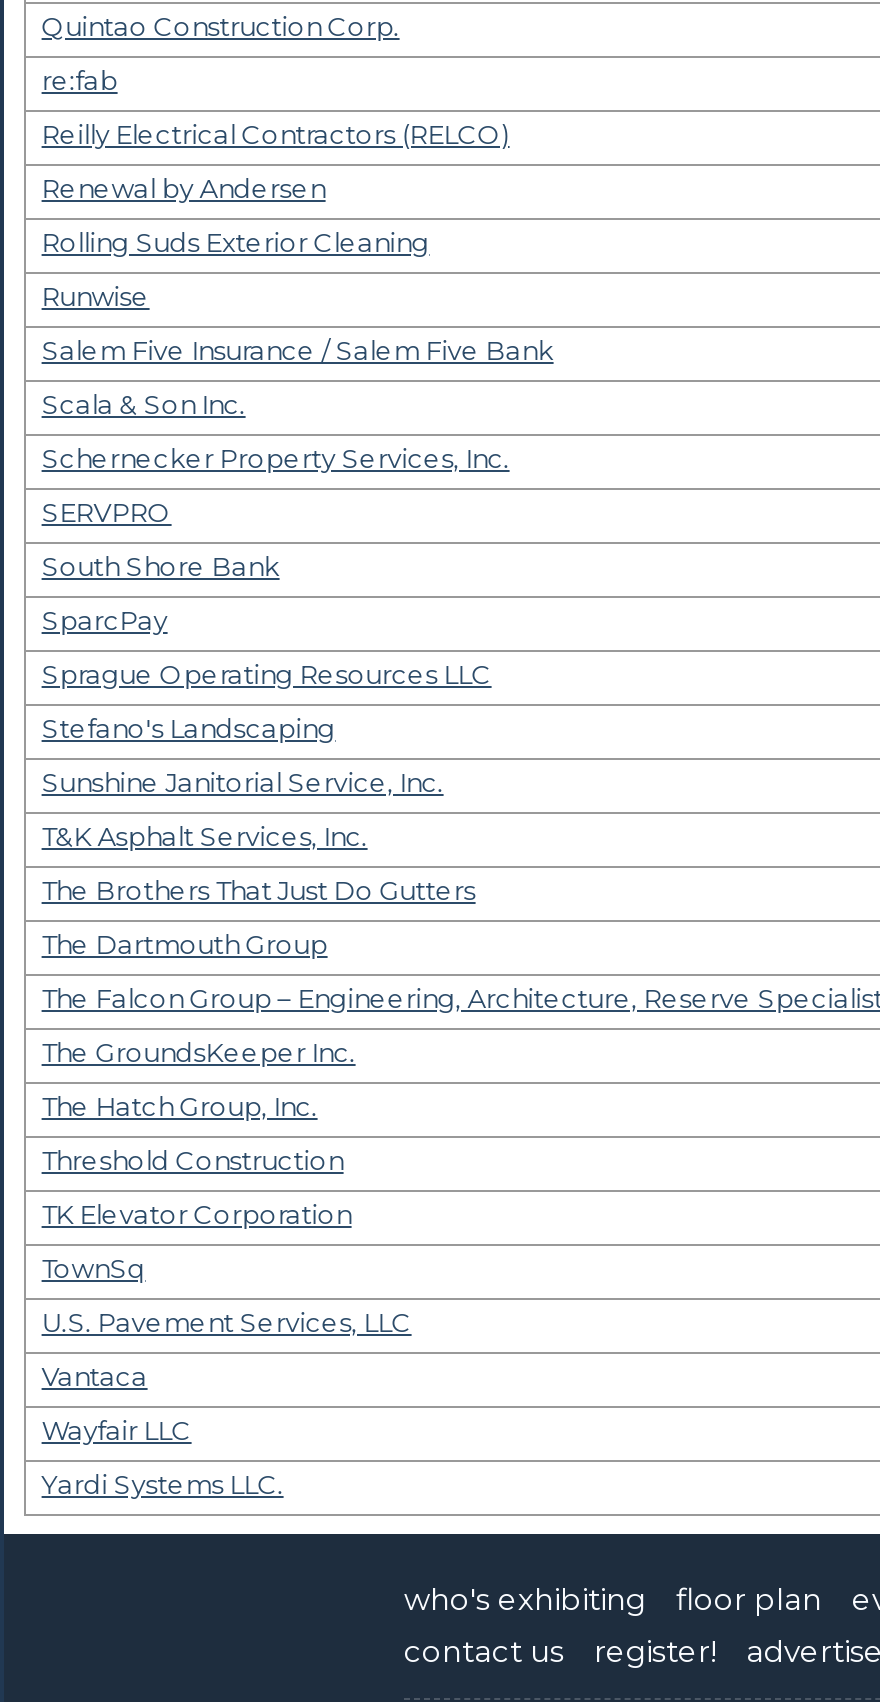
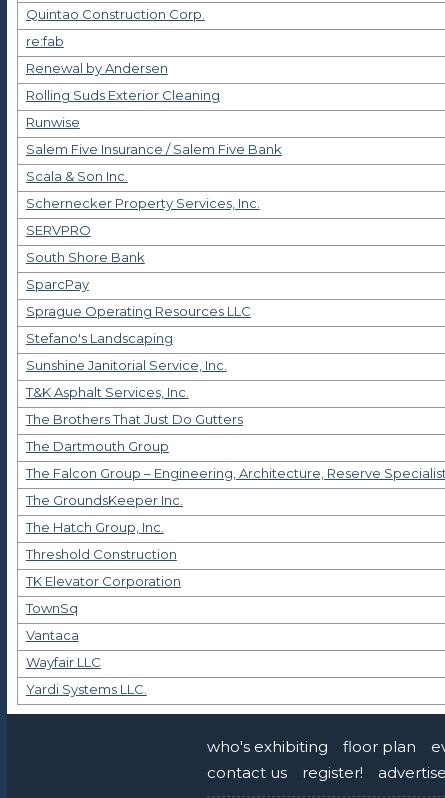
- Reilly Electrical Contractors (RELCO)

- U.S. Pavement Services, LLC
